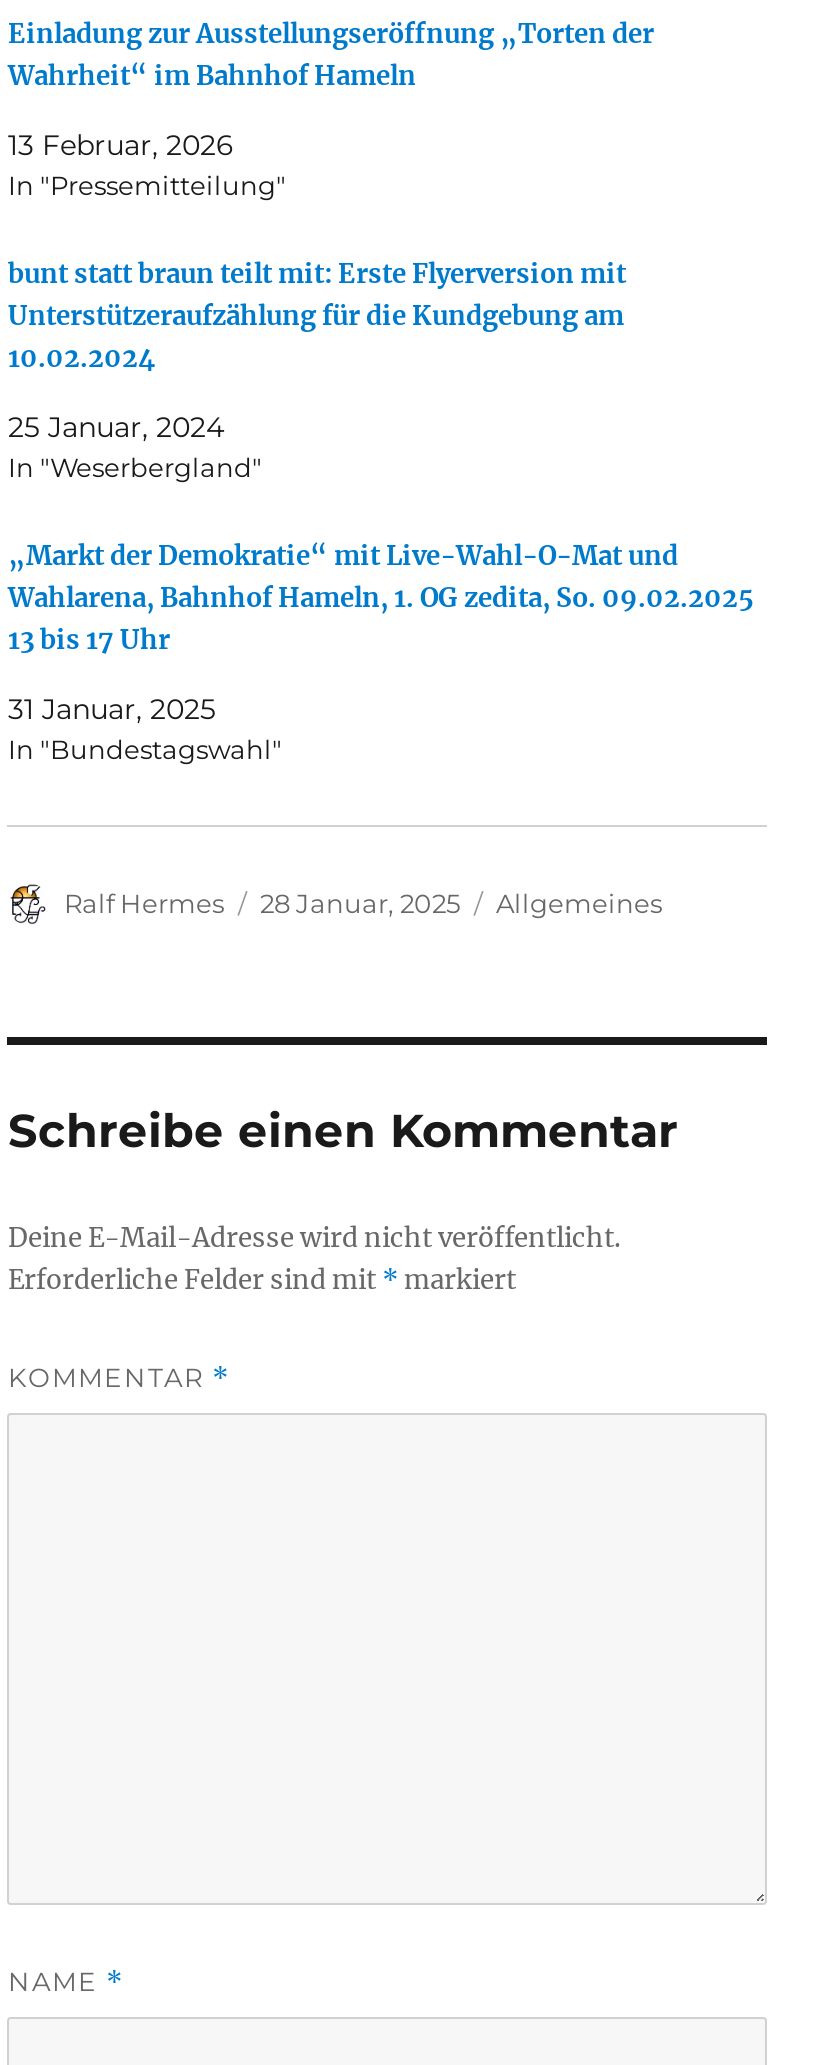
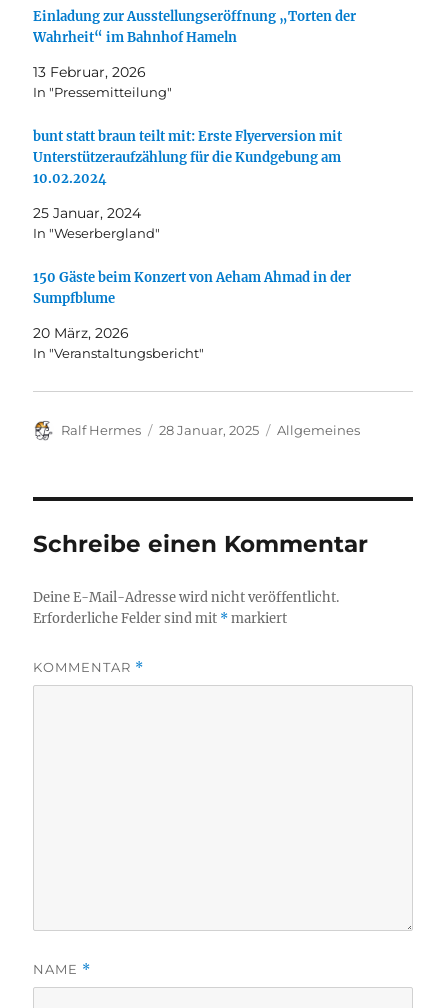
- „Markt der Demokratie“ mit Live-Wahl-O-Mat und
- Wahlarena, Bahnhof Hameln, 1. OG zedita, So. 09.02.2025
- 13 bis 17 Uhr
+ 150 Gäste beim Konzert von Aeham Ahmad in der
+ Sumpfblume

- 31 Januar, 2025
- In "Bundestagswahl"
+ 20 März, 2026
+ In "Veranstaltungsbericht"
